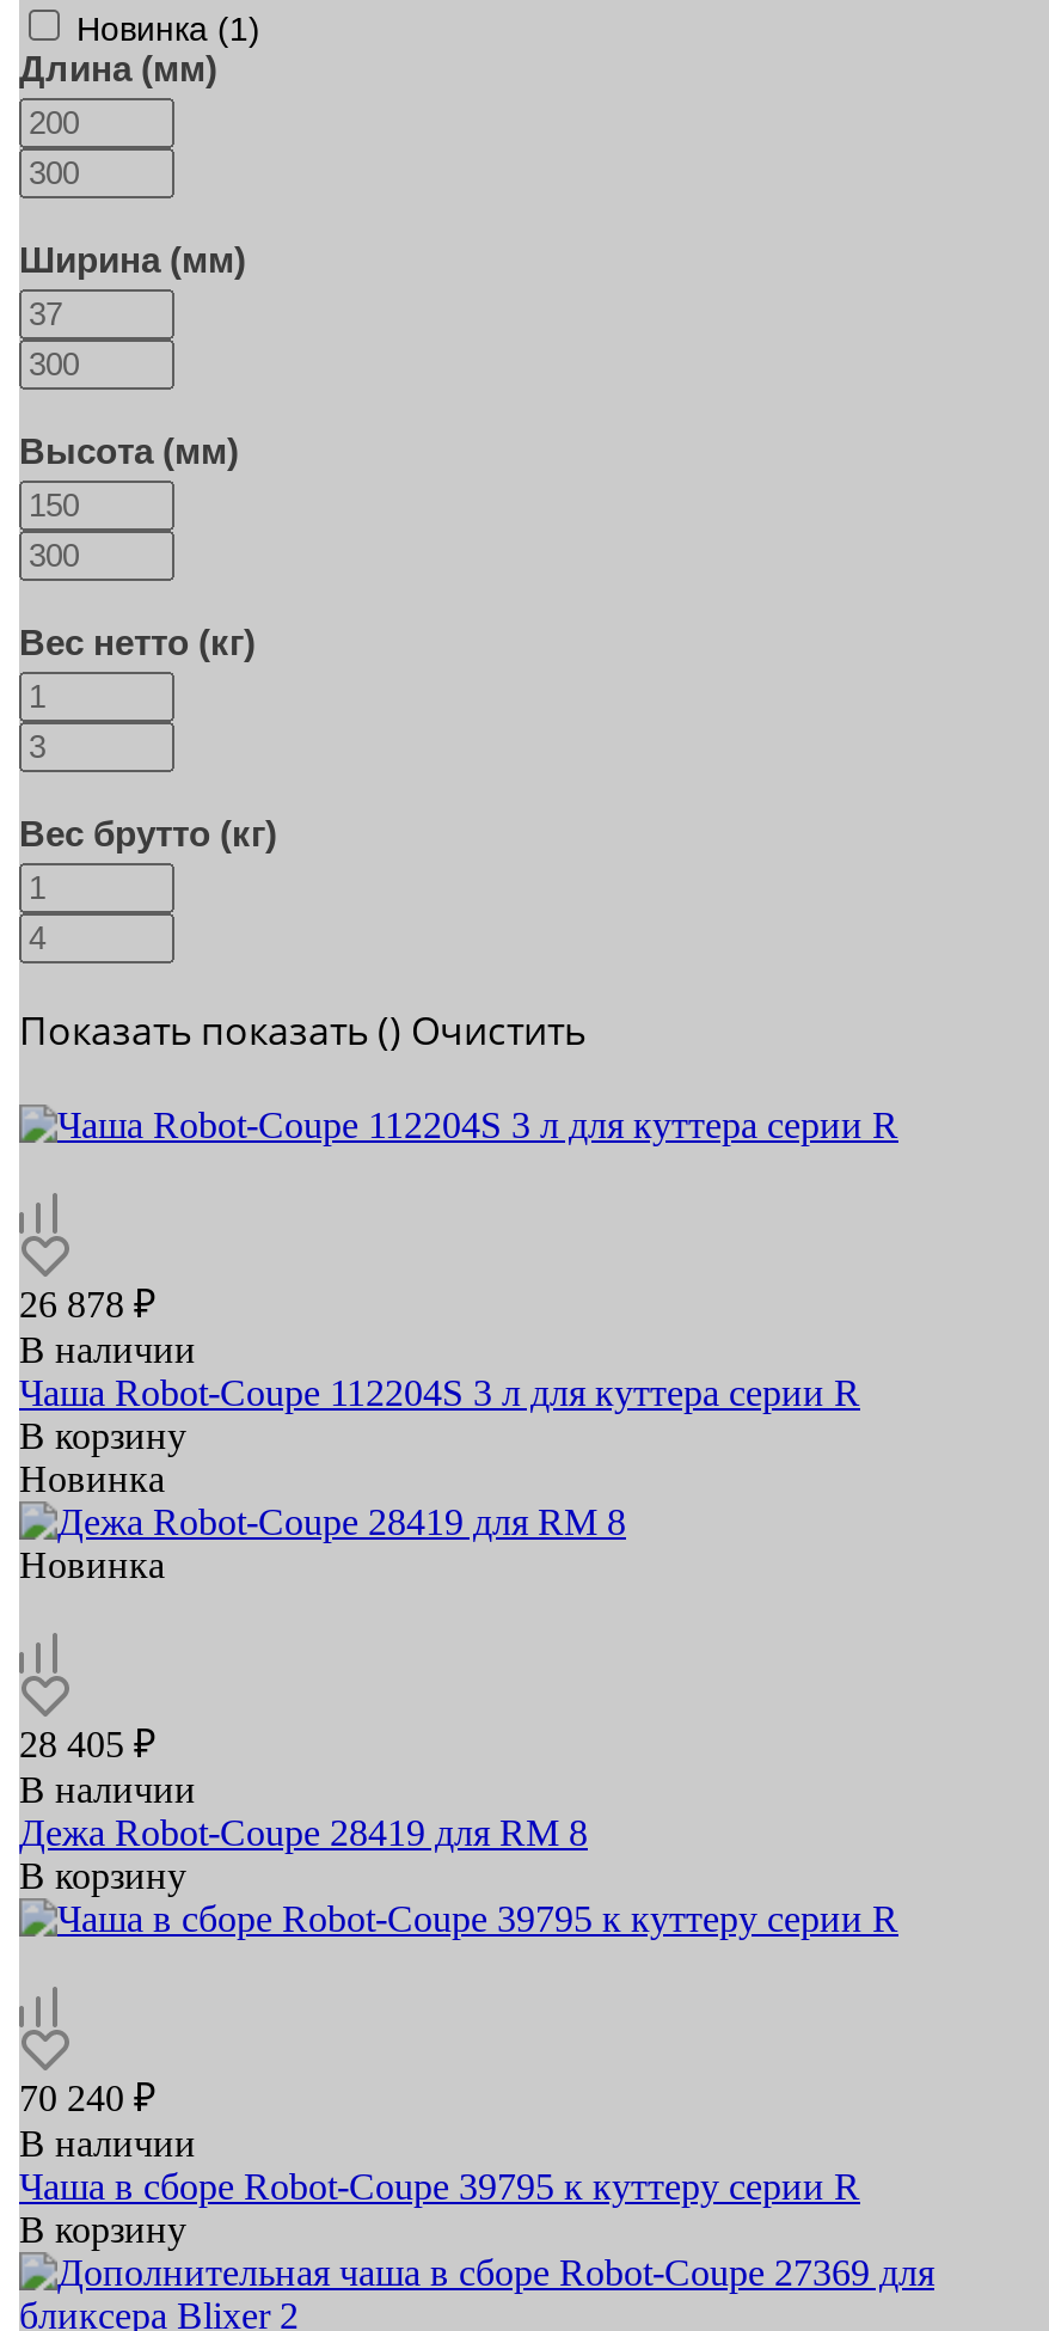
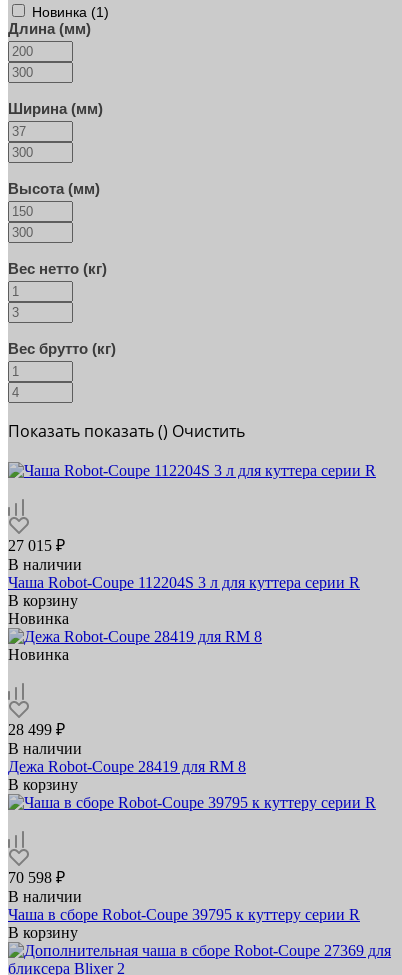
- 26 878 ₽
+ 27 015 ₽

- 28 405 ₽
+ 28 499 ₽

- 70 240 ₽
+ 70 598 ₽
